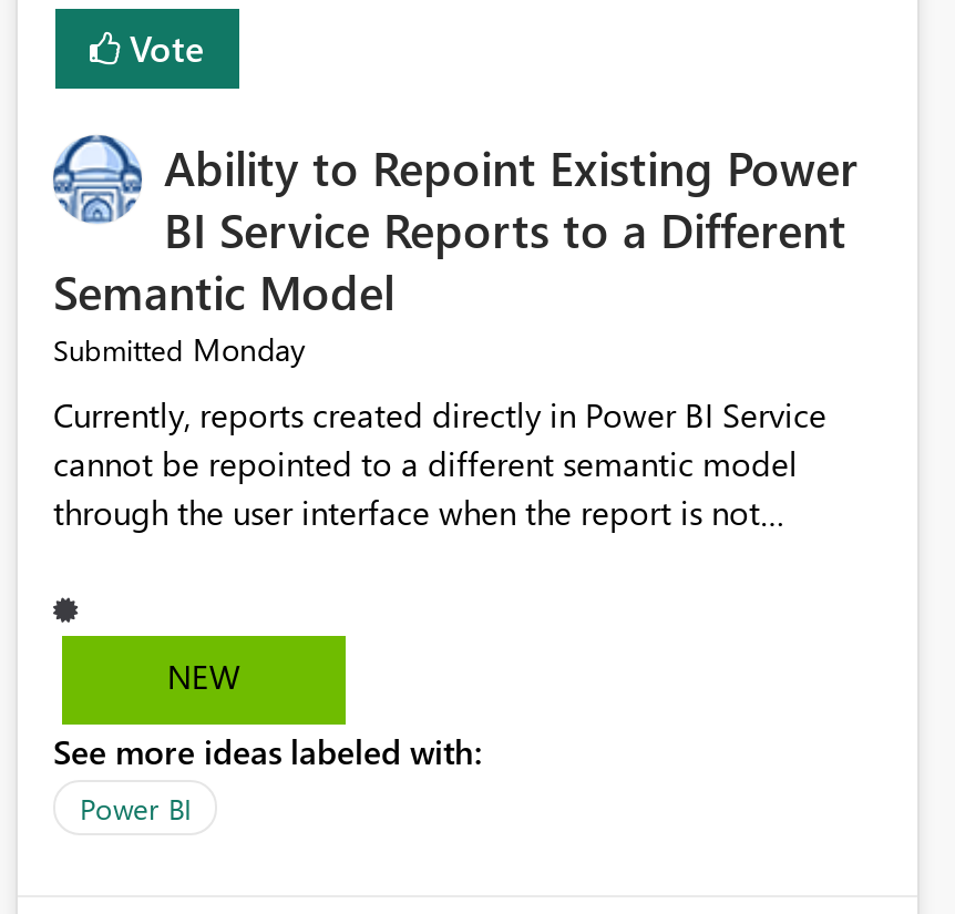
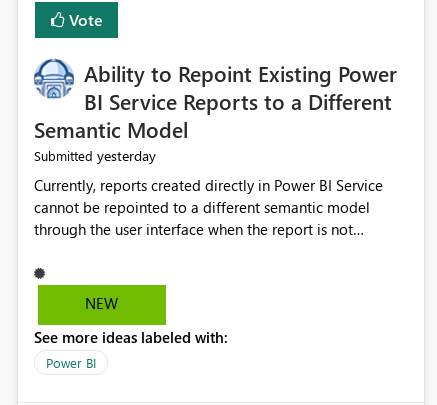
- Submitted Monday
+ Submitted yesterday
